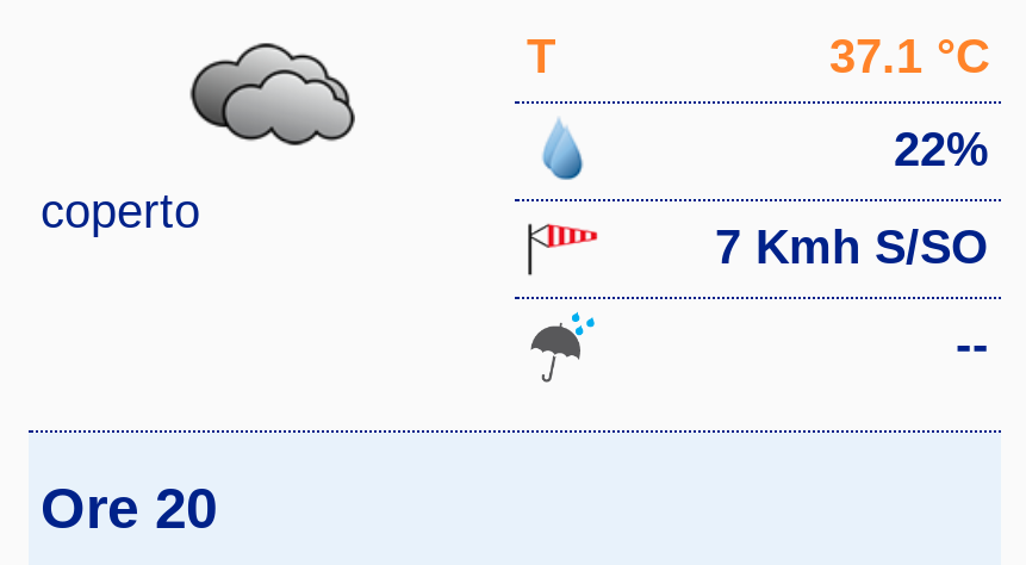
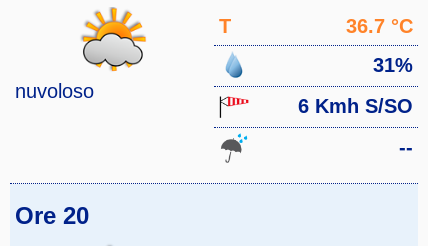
- [image]
- coperto
+ [image]
+ nuvoloso

- 37.1 °C
+ 36.7 °C

- 22%
+ 31%

- 7 Kmh S/SO
+ 6 Kmh S/SO
